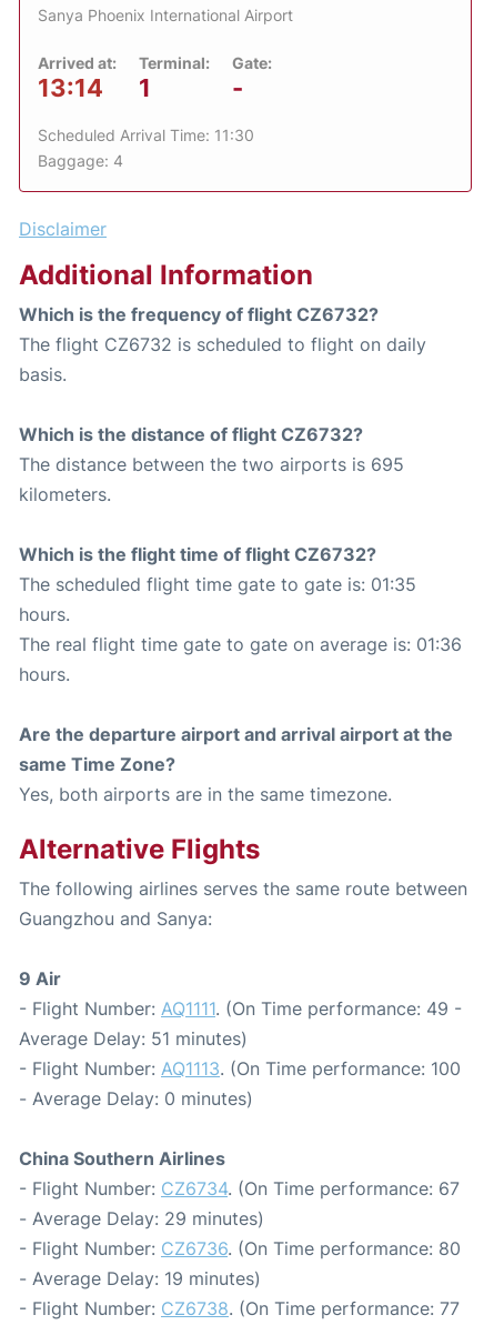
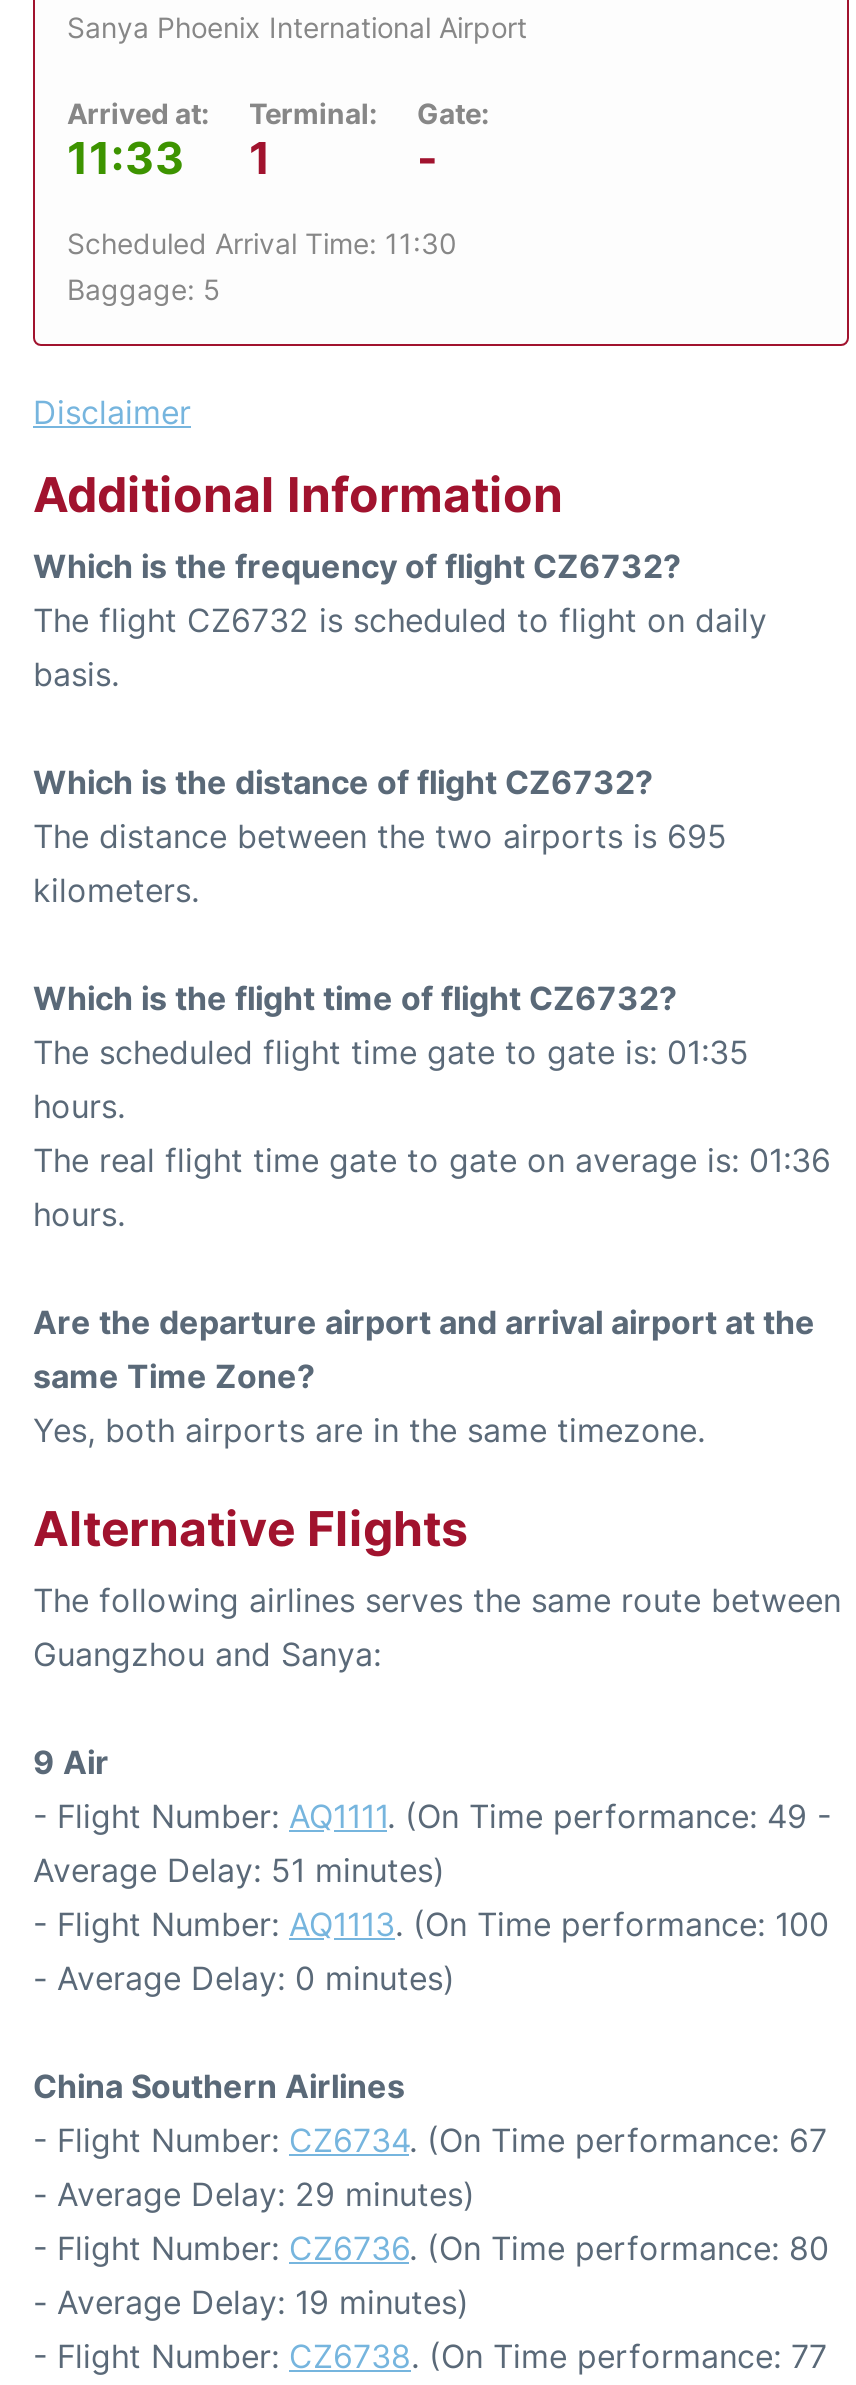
- 13:14 1
+ 11:33 1

- Baggage: 4
+ Baggage: 5
